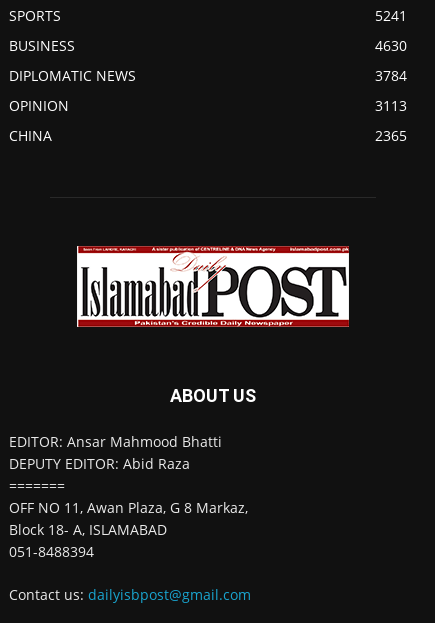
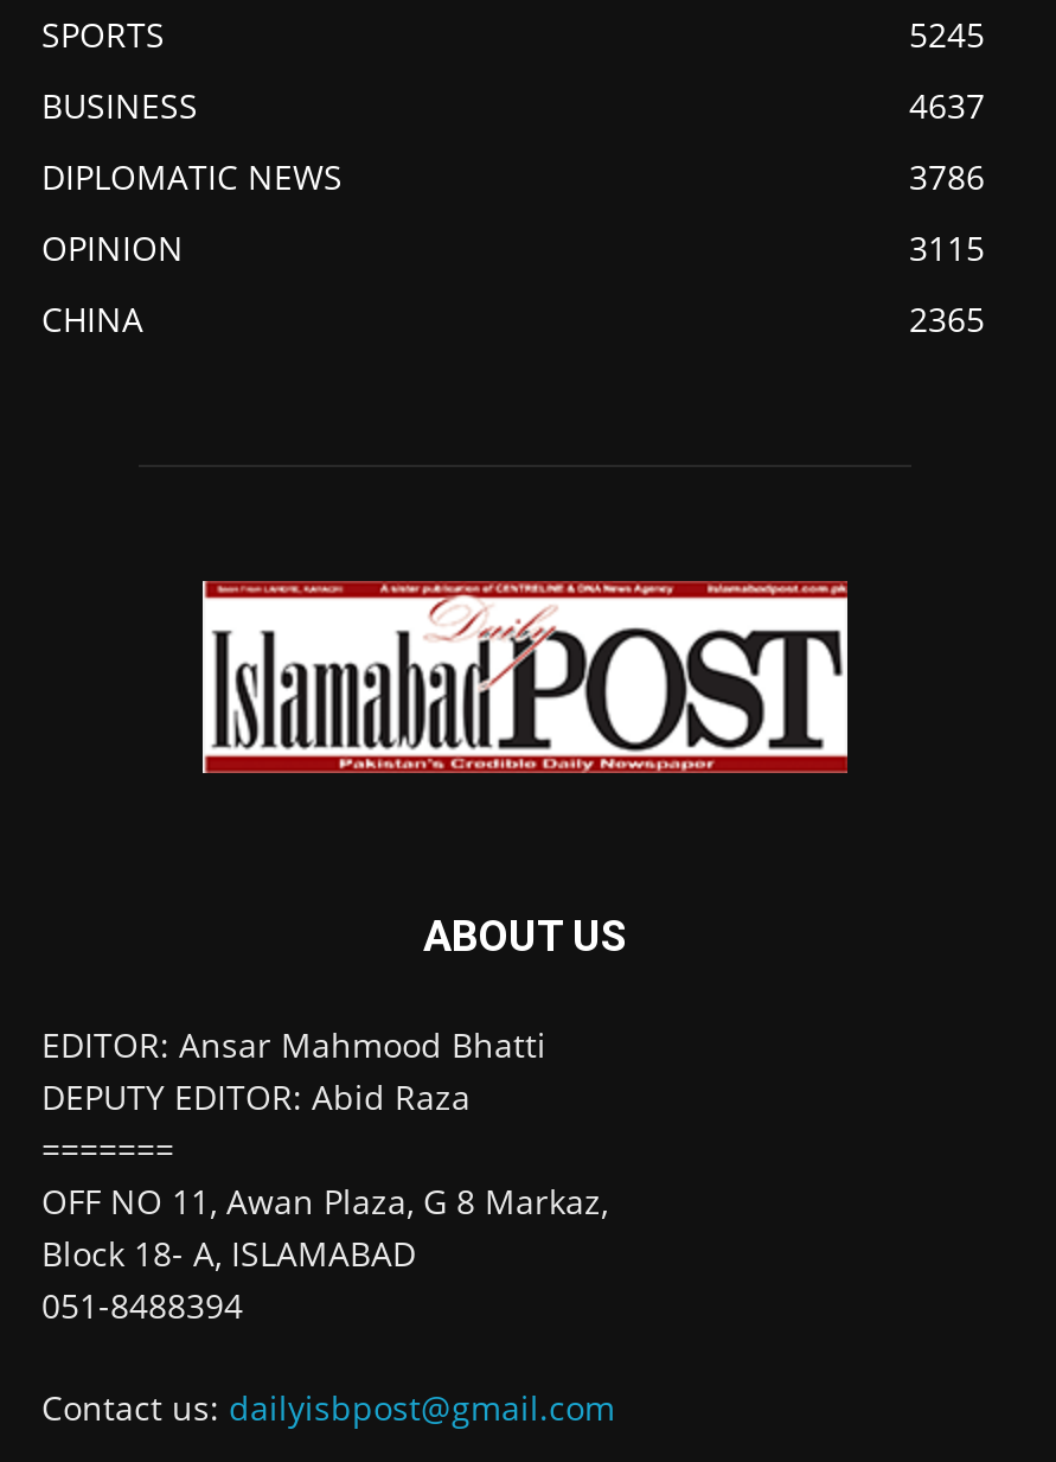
- 5241
+ 5245

- 4630
+ 4637

- 3784
+ 3786

- 3113
+ 3115
